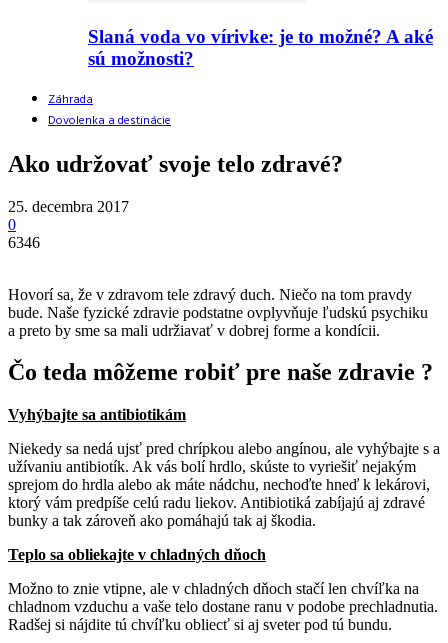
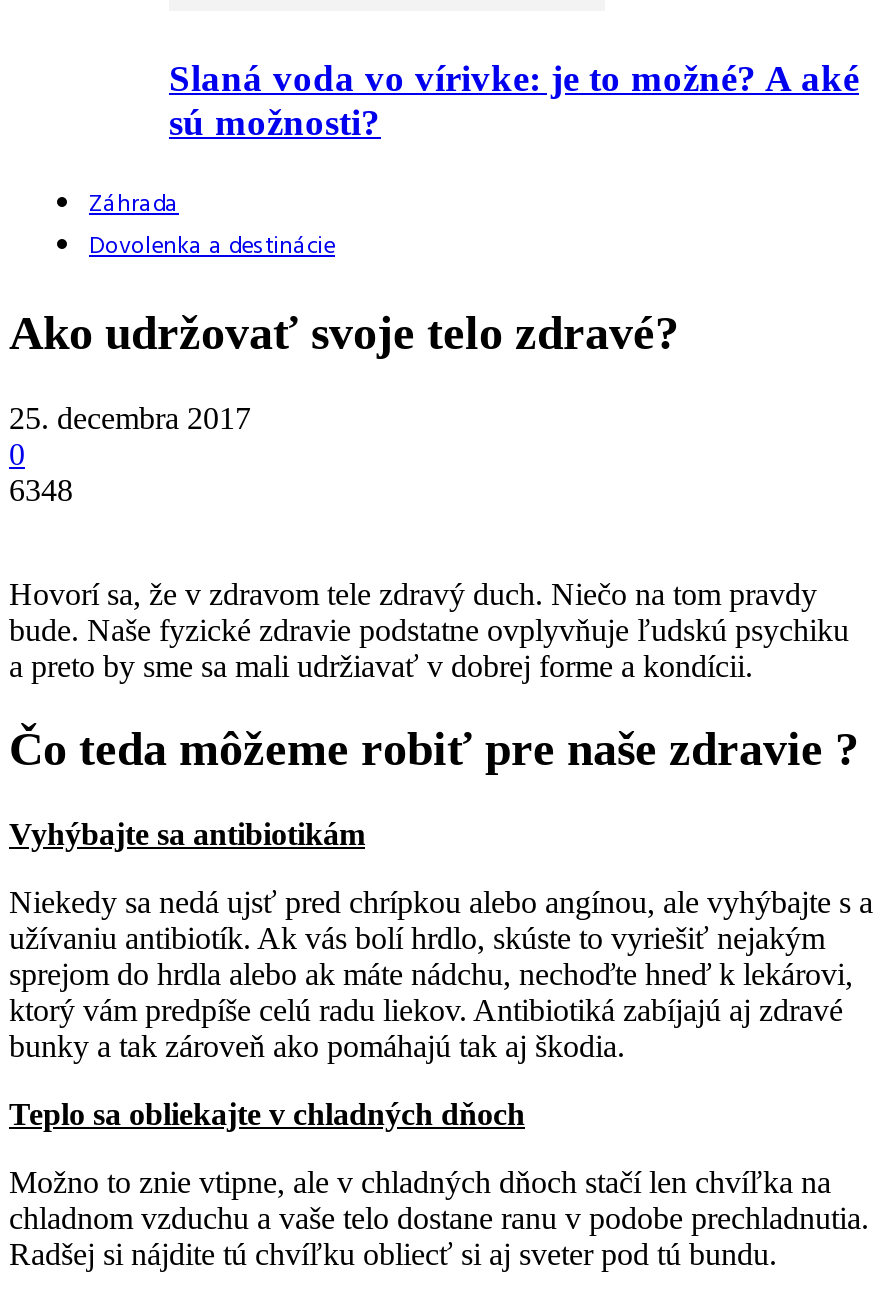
- 6346
+ 6348
